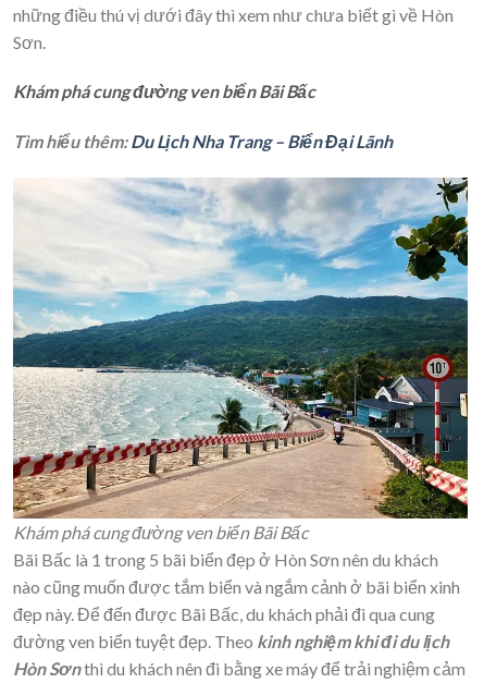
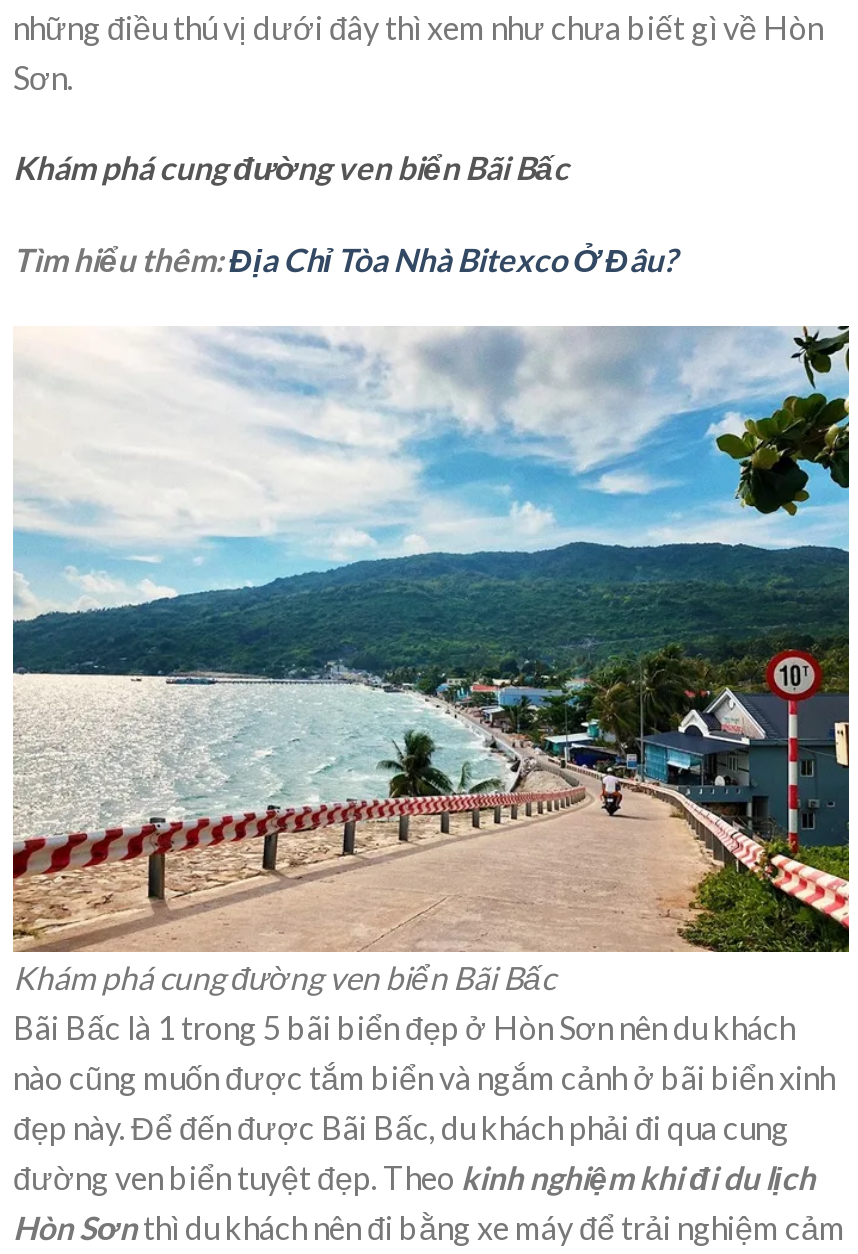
- Tìm hiểu thêm:Du Lịch Nha Trang – Biển Đại Lãnh
+ Tìm hiểu thêm:Địa Chỉ Tòa Nhà Bitexco Ở Đâu?
